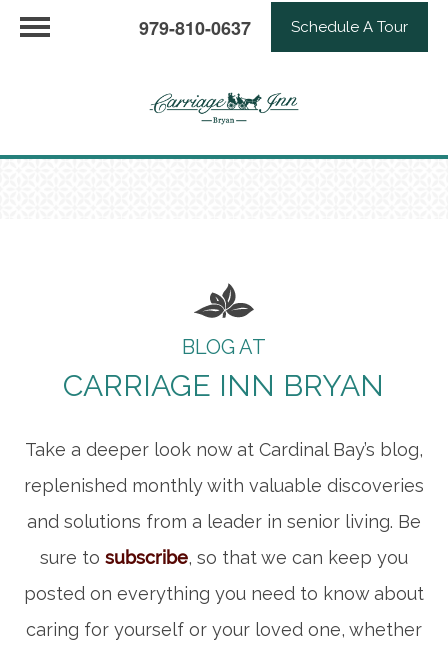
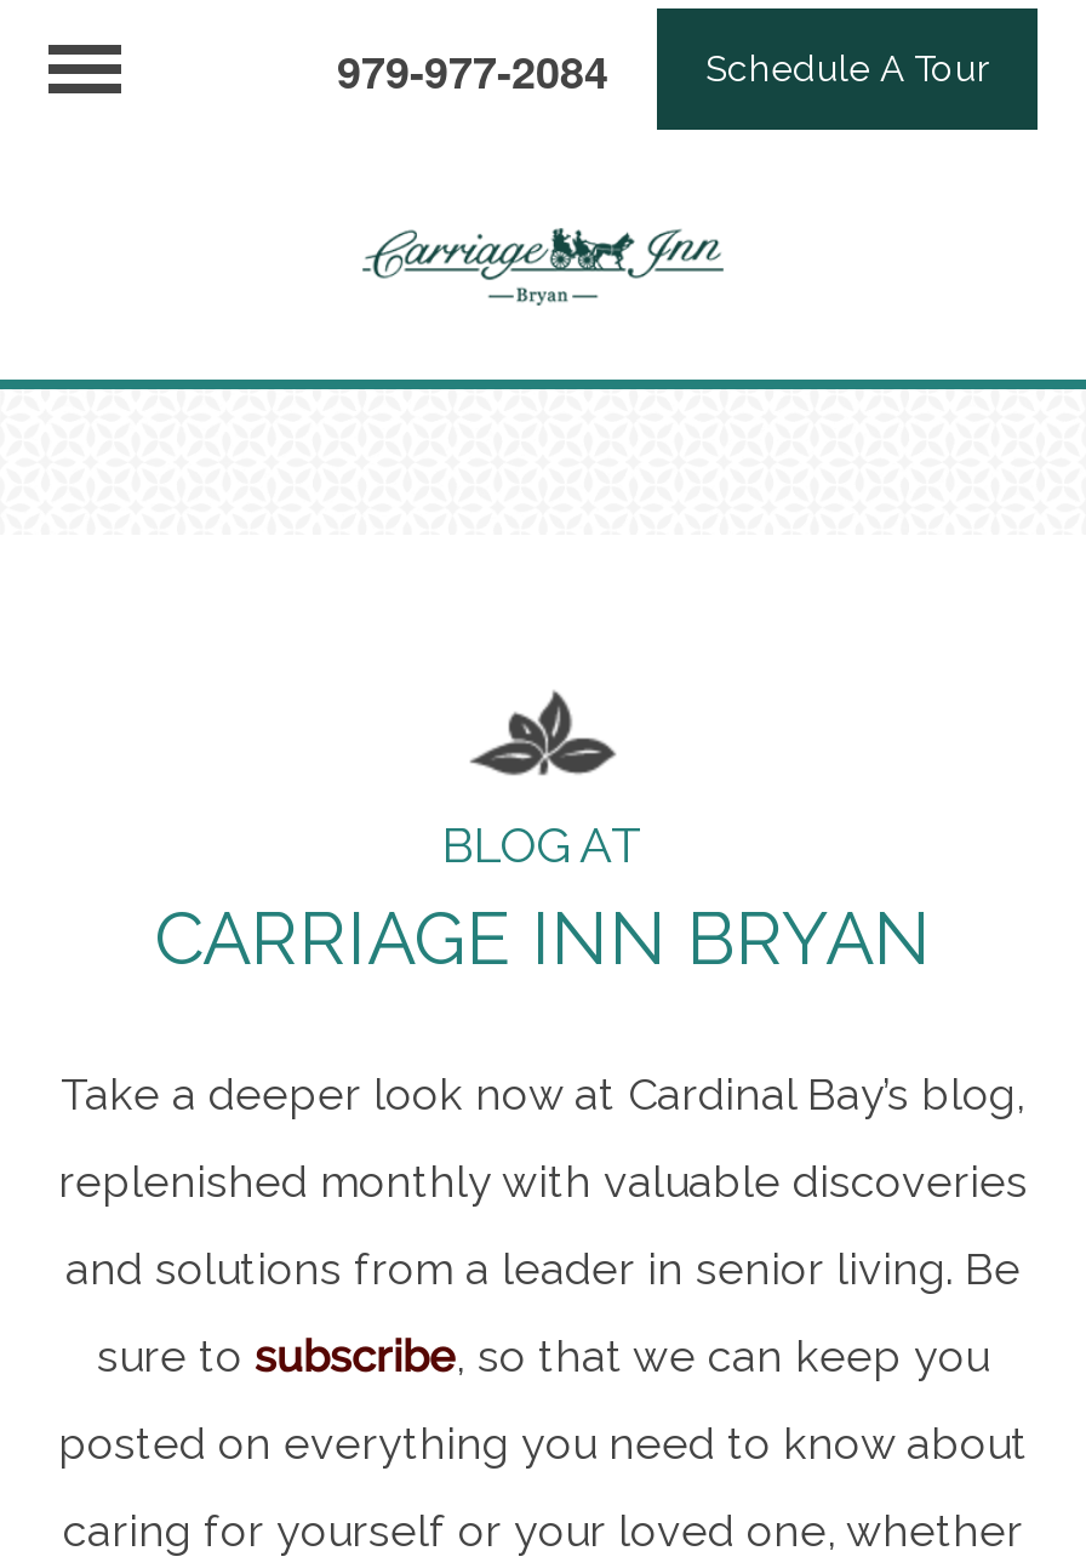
- 979-810-0637
+ 979-977-2084
